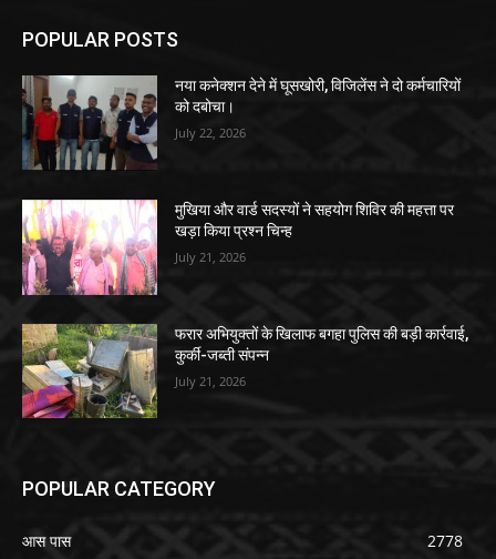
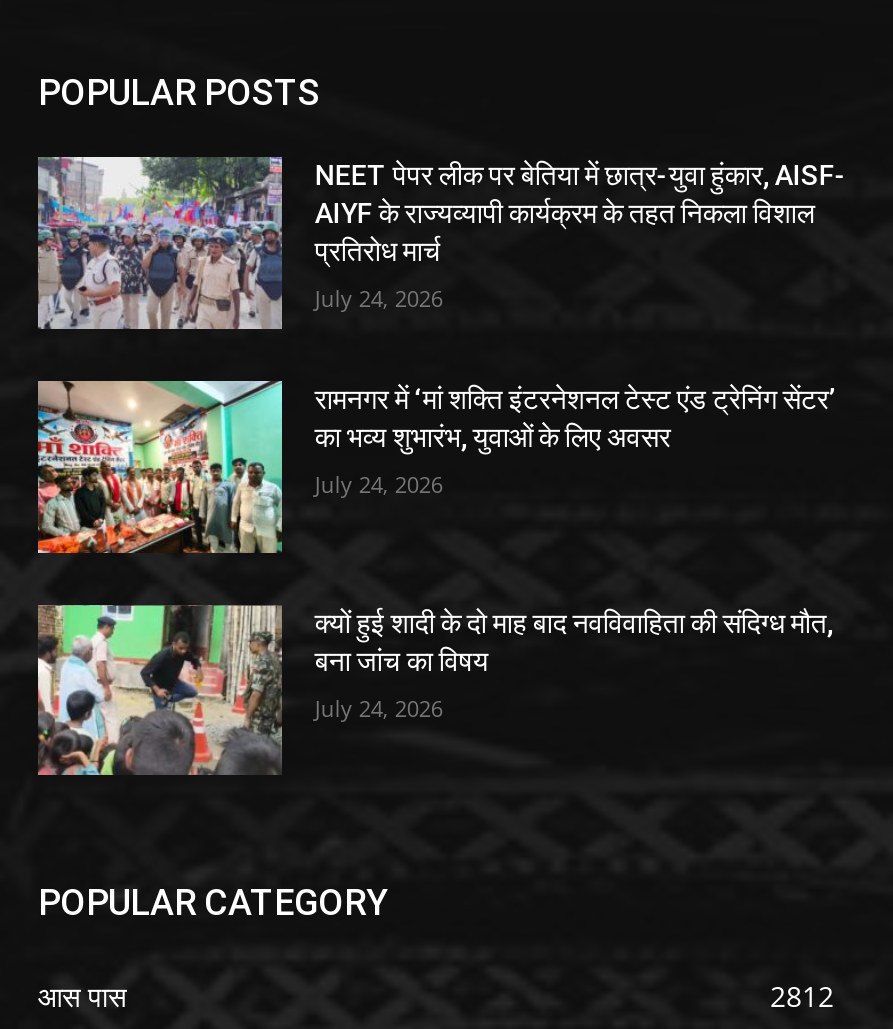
- [image]
- नया कनेक्शन देने में घूसखोरी, विजिलेंस ने दो कर्मचारियों
- को दबोचा।
+ [image]
+ NEET पेपर लीक पर बेतिया में छात्र-युवा हुंकार, AISF-
+ AIYF के राज्यव्यापी कार्यक्रम के तहत निकला विशाल
+ प्रतिरोध मार्च

- July 22, 2026
+ July 24, 2026

- [image]
- मुखिया और वार्ड सदस्यों ने सहयोग शिविर की महत्ता पर
- खड़ा किया प्रश्न चिन्ह
+ [image]
+ रामनगर में ‘मां शक्ति इंटरनेशनल टेस्ट एंड ट्रेनिंग सेंटर’
+ का भव्य शुभारंभ, युवाओं के लिए अवसर

- July 21, 2026
+ July 24, 2026

- [image]
- फरार अभियुक्तों के खिलाफ बगहा पुलिस की बड़ी कार्रवाई,
- कुर्की-जब्ती संपन्न
+ [image]
+ क्यों हुई शादी के दो माह बाद नवविवाहिता की संदिग्ध मौत,
+ बना जांच का विषय

- July 21, 2026
+ July 24, 2026

- 2778
+ 2812
